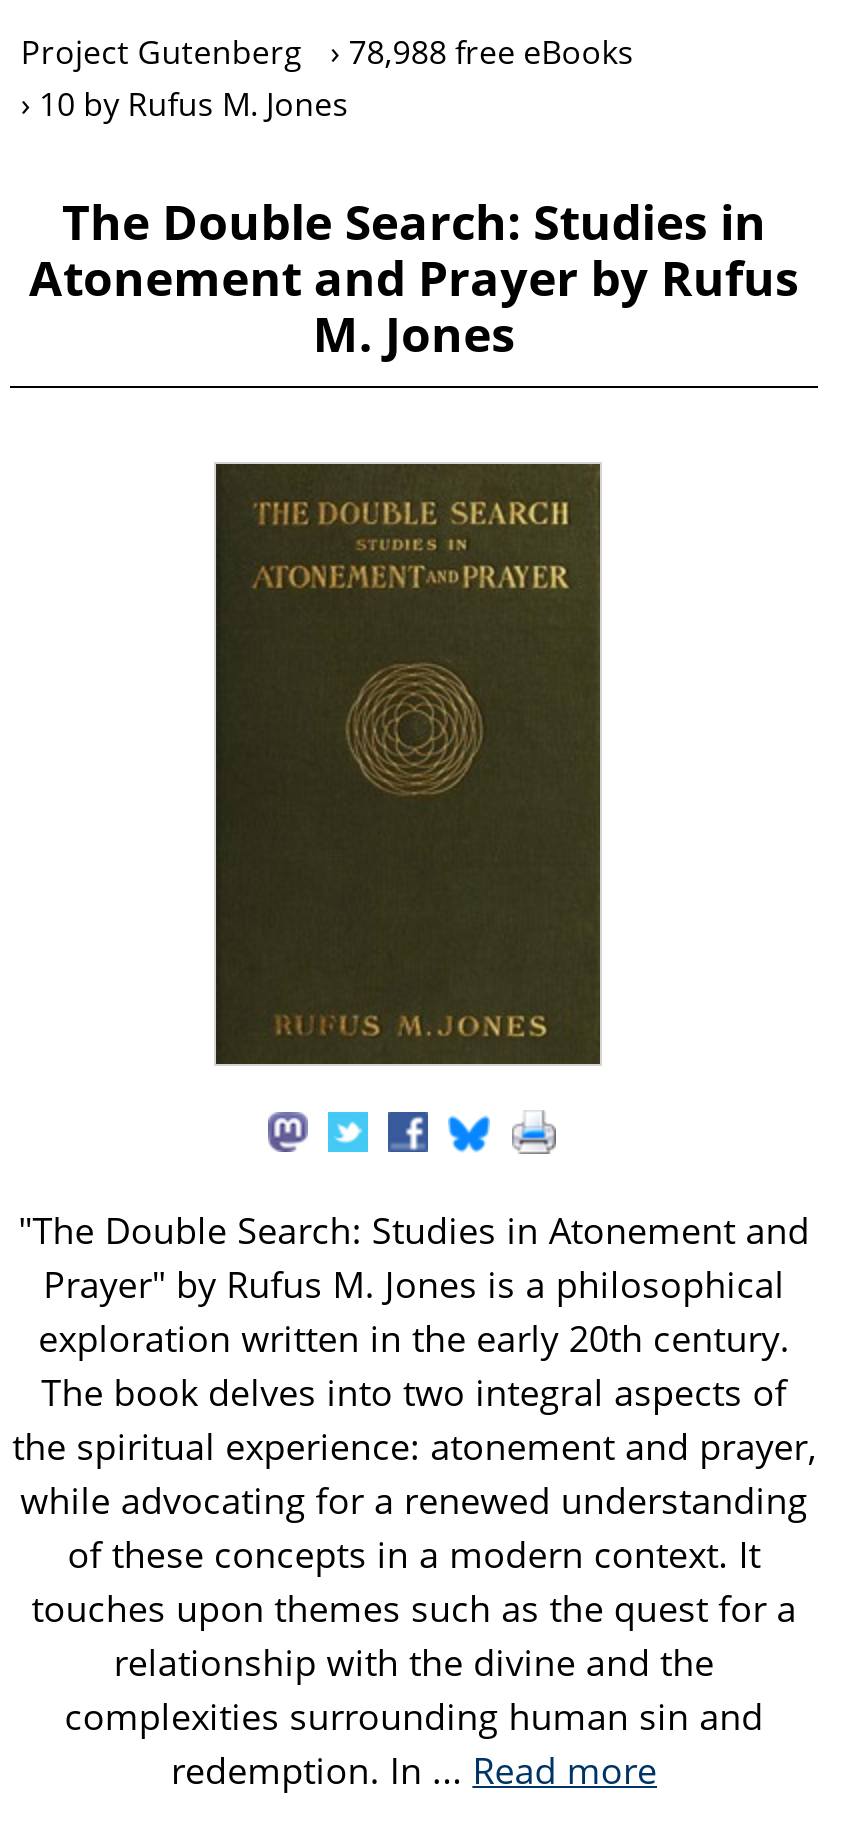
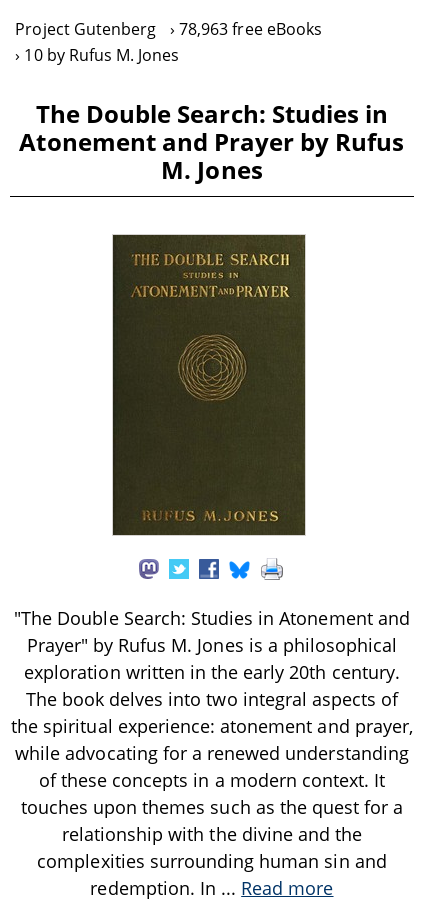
- Project Gutenberg 78,988 free eBooks
+ Project Gutenberg 78,963 free eBooks
